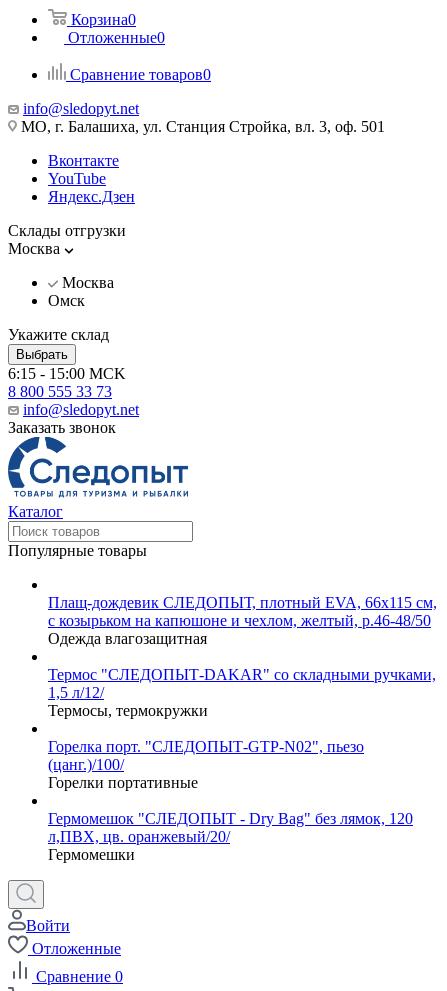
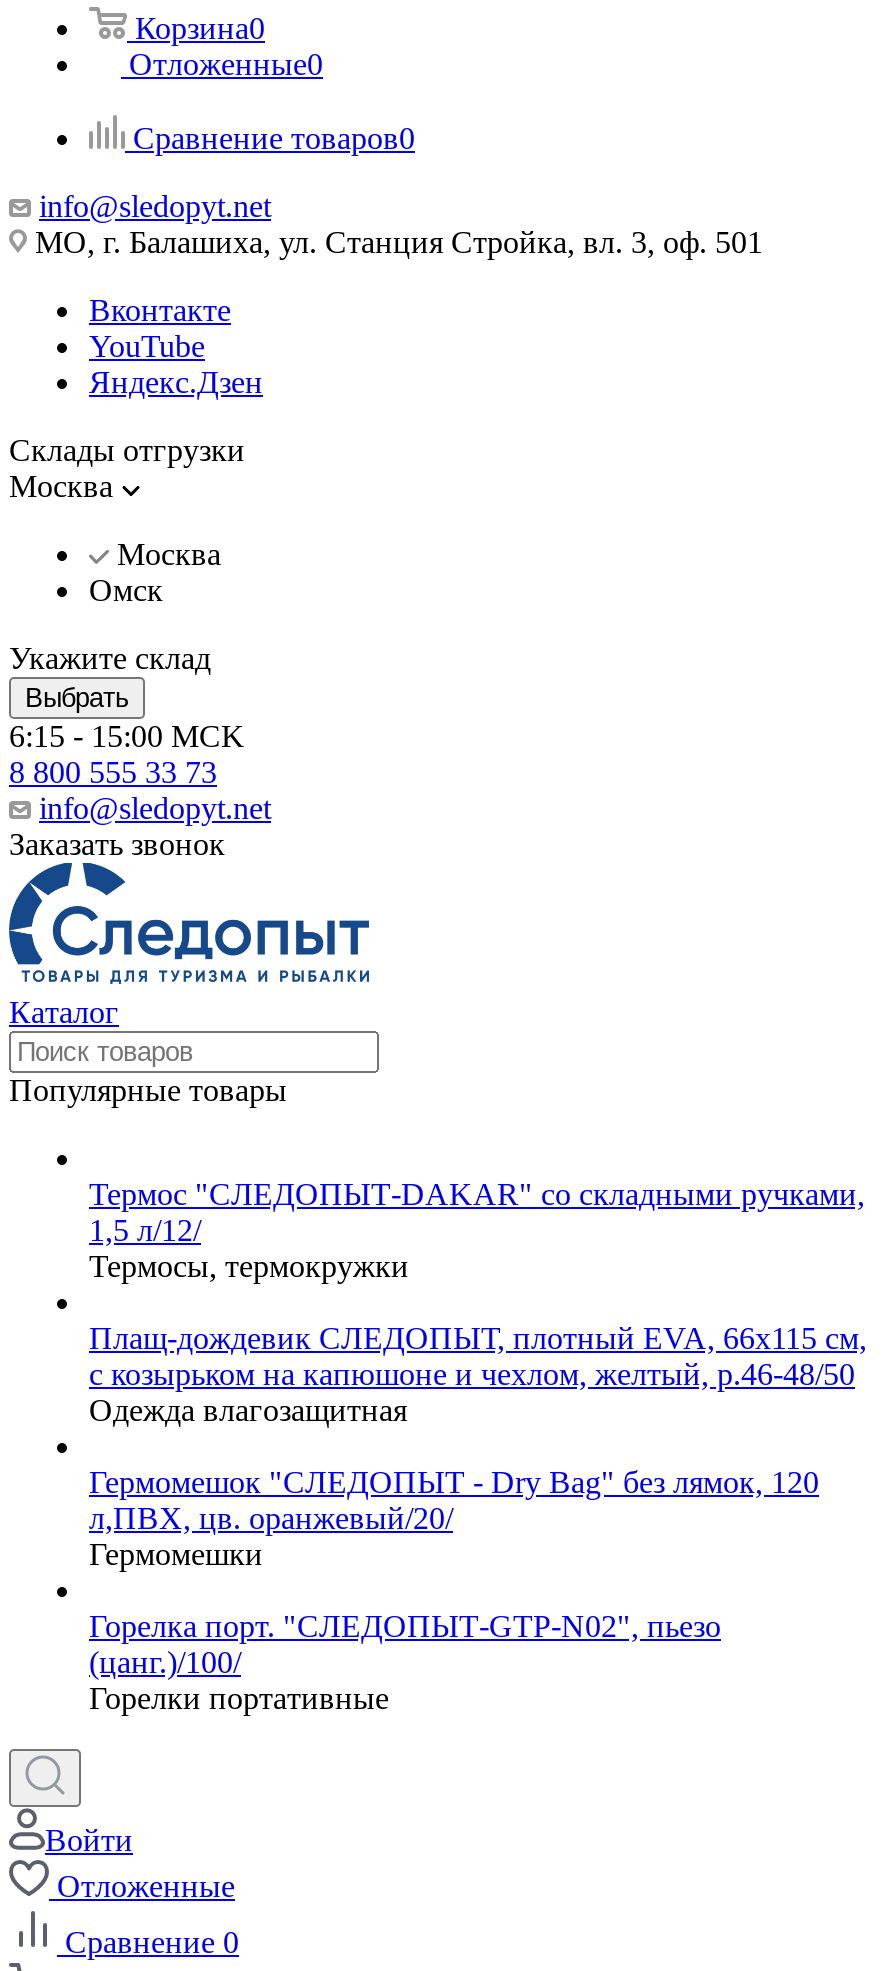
moved down: Плащ-дождевик СЛЕДОПЫТ, плотный EVA, 66х115 см, | с козырьком на капюшоне и чехлом, желтый, р.46-48/50 | Одежда влагозащитная

moved up: Термос "СЛЕДОПЫТ-DAKAR" со складными ручками, | 1,5 л/12/ | Термосы, термокружки

moved down: Горелка порт. "СЛЕДОПЫТ-GTP-N02", пьезо | (цанг.)/100/ | Горелки портативные

moved up: Гермомешок "СЛЕДОПЫТ - Dry Bag" без лямок, 120 | л,ПВХ, цв. оранжевый/20/ | Гермомешки
